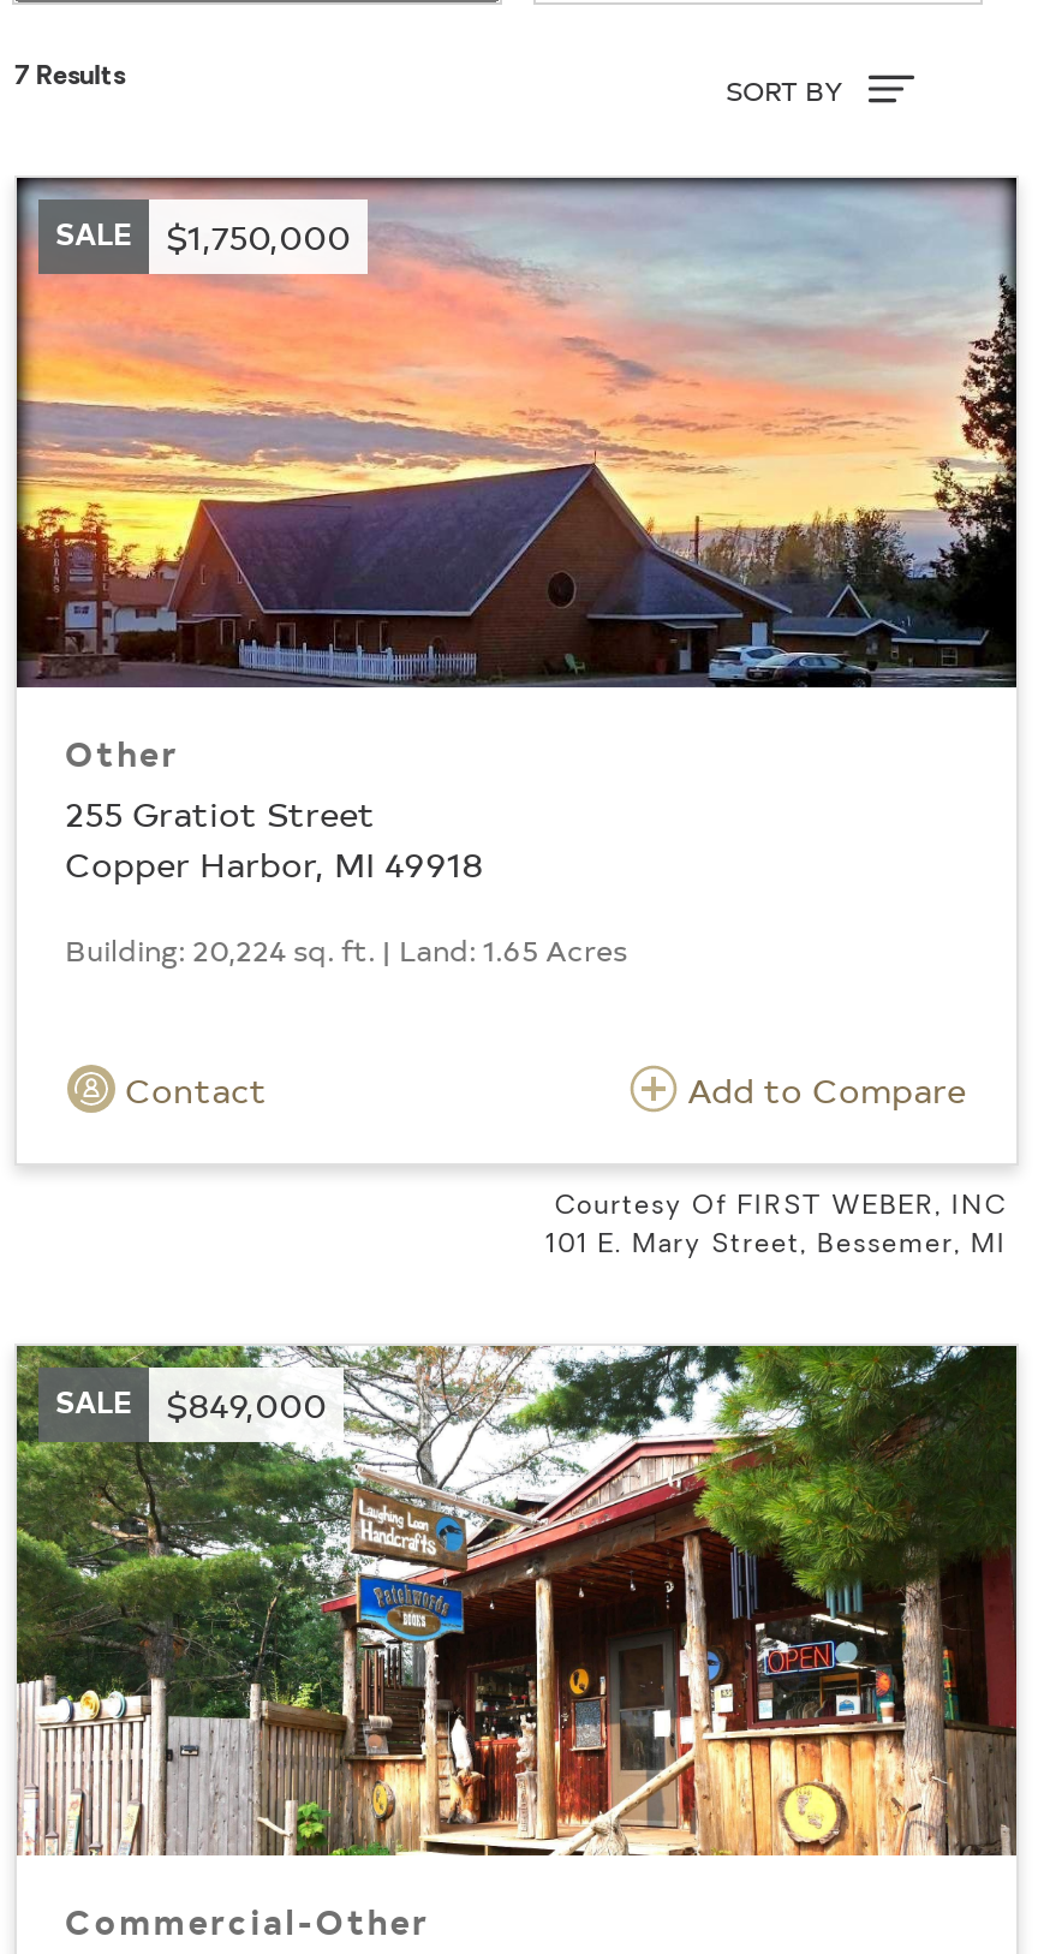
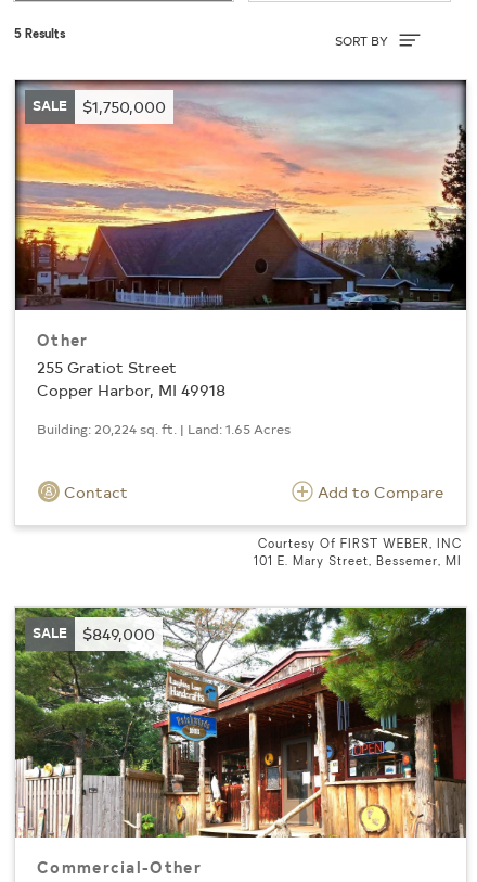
- 7 Results
+ 5 Results
